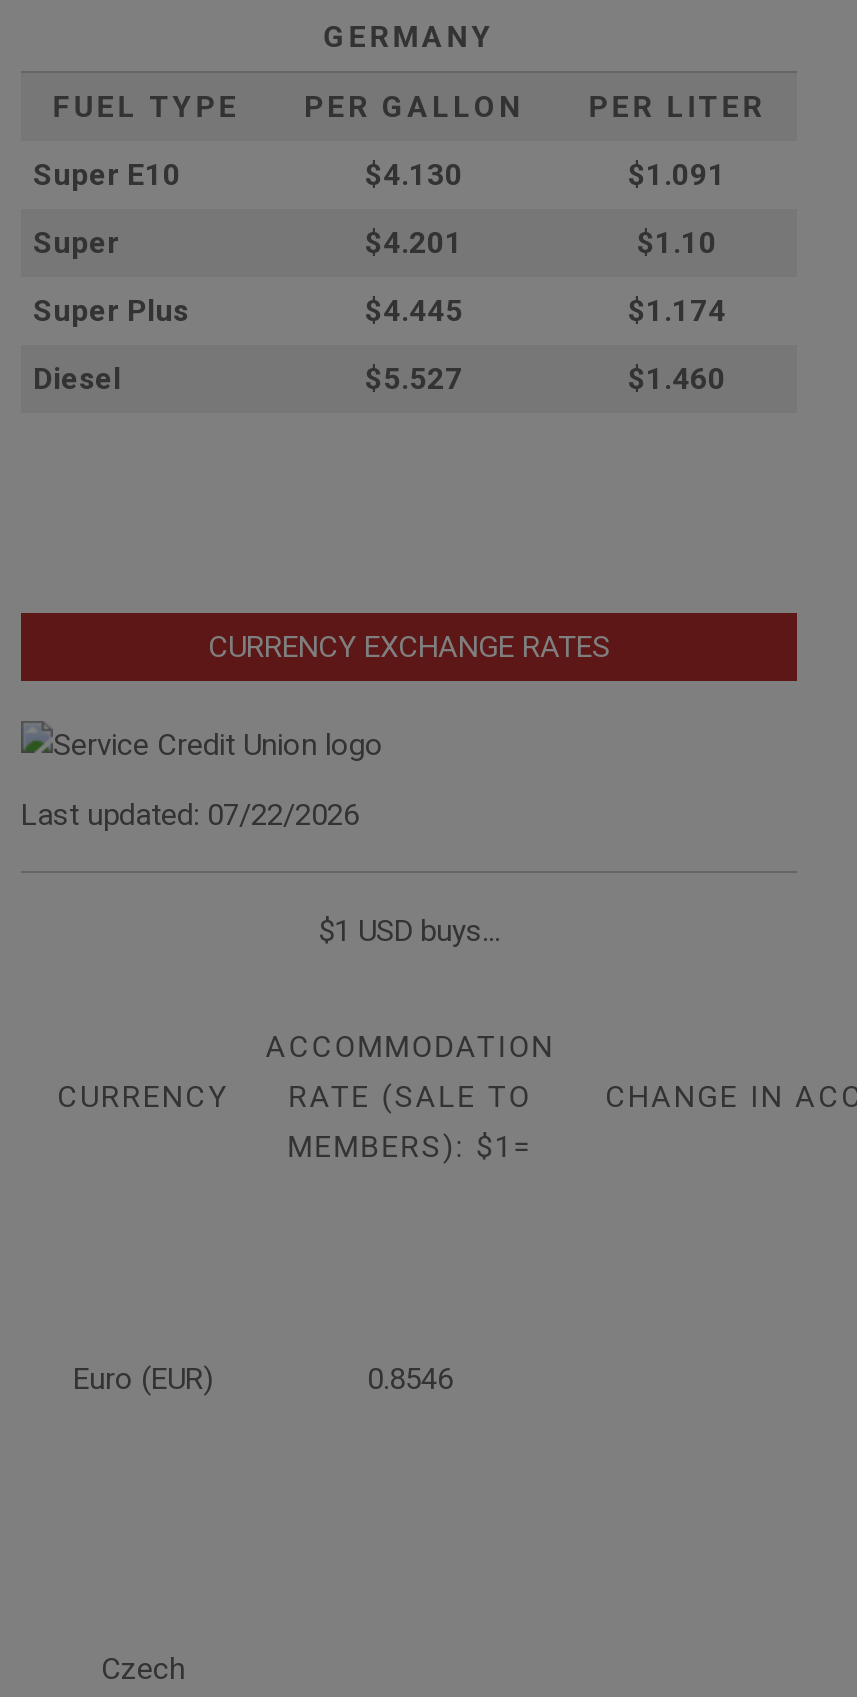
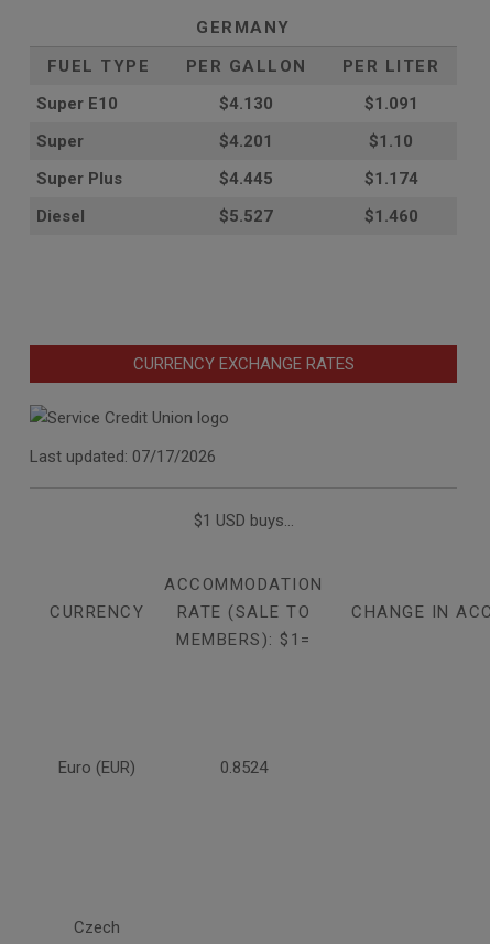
- Last updated: 07/22/2026
+ Last updated: 07/17/2026

- 0.8546
+ 0.8524
